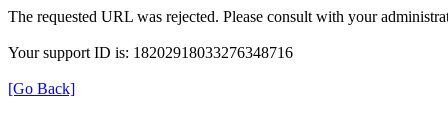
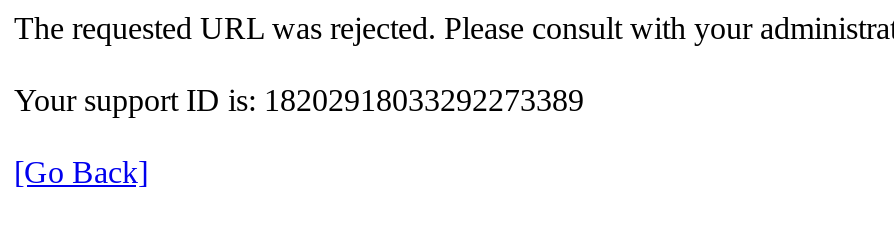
- Your support ID is: 18202918033276348716
+ Your support ID is: 18202918033292273389
